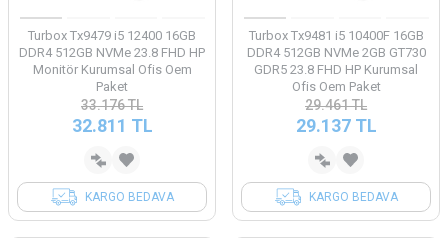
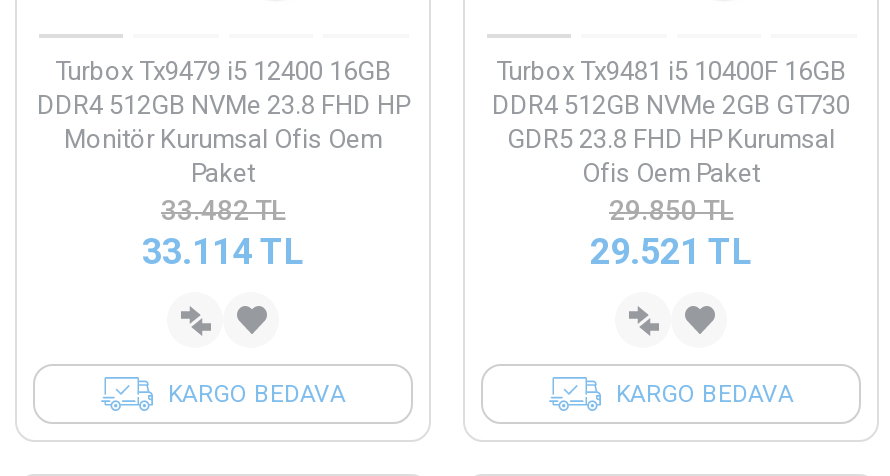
- 33.176TL
+ 33.482TL

- 29.461TL
+ 29.850TL

- 32.811 TL
+ 33.114 TL

- 29.137 TL
+ 29.521 TL
